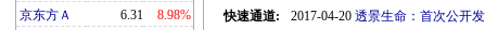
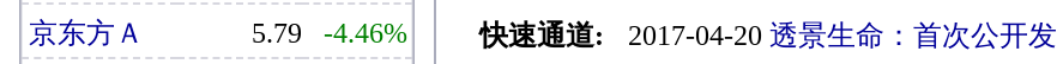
- 6.31
+ 5.79

- 8.98%
+ -4.46%
